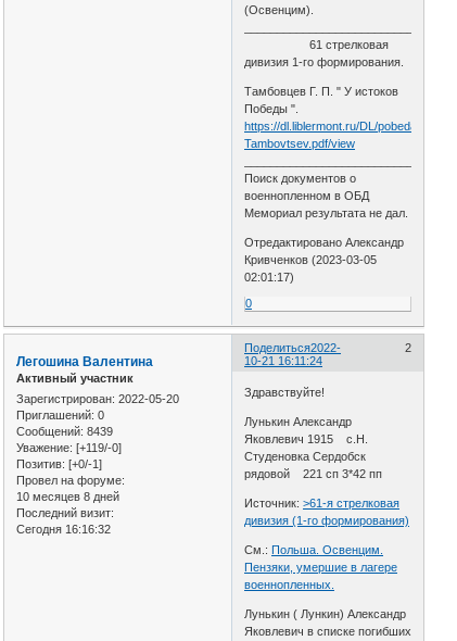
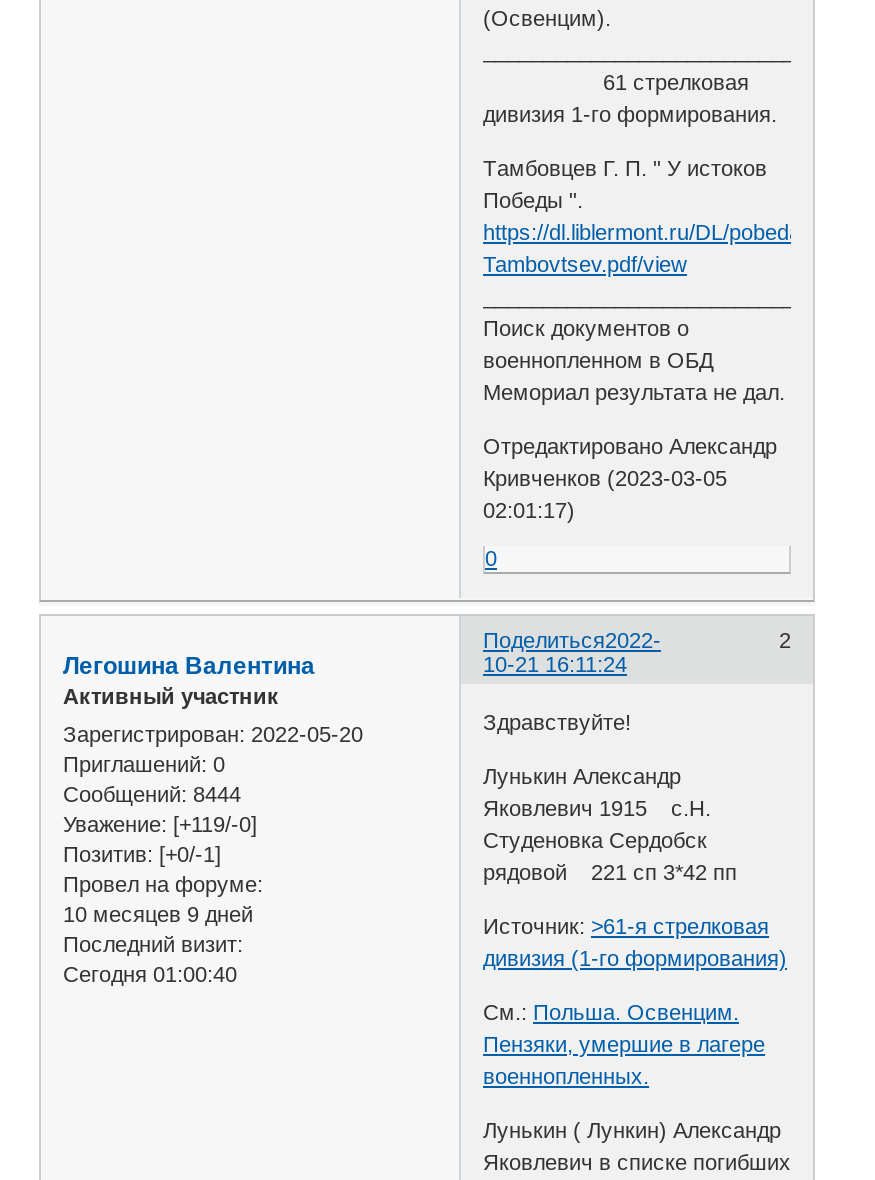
- Сообщений: 8439
+ Сообщений: 8444

- 10 месяцев 8 дней
+ 10 месяцев 9 дней

- Сегодня 16:16:32
+ Сегодня 01:00:40
